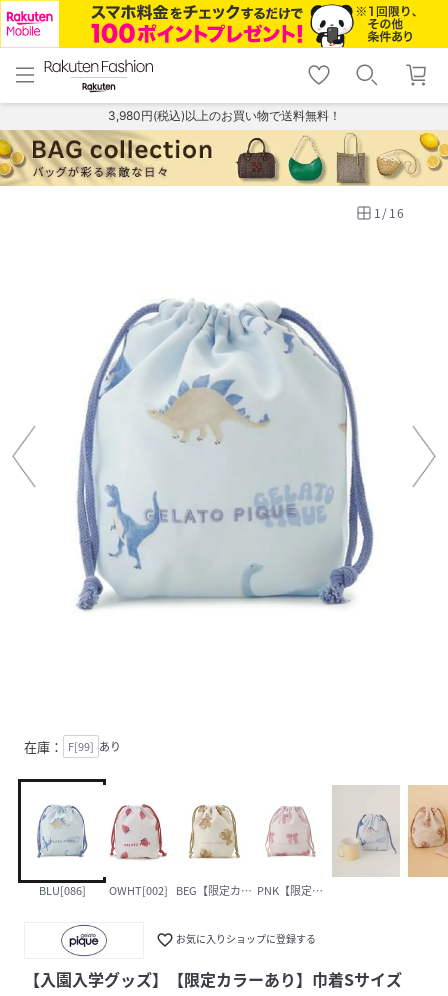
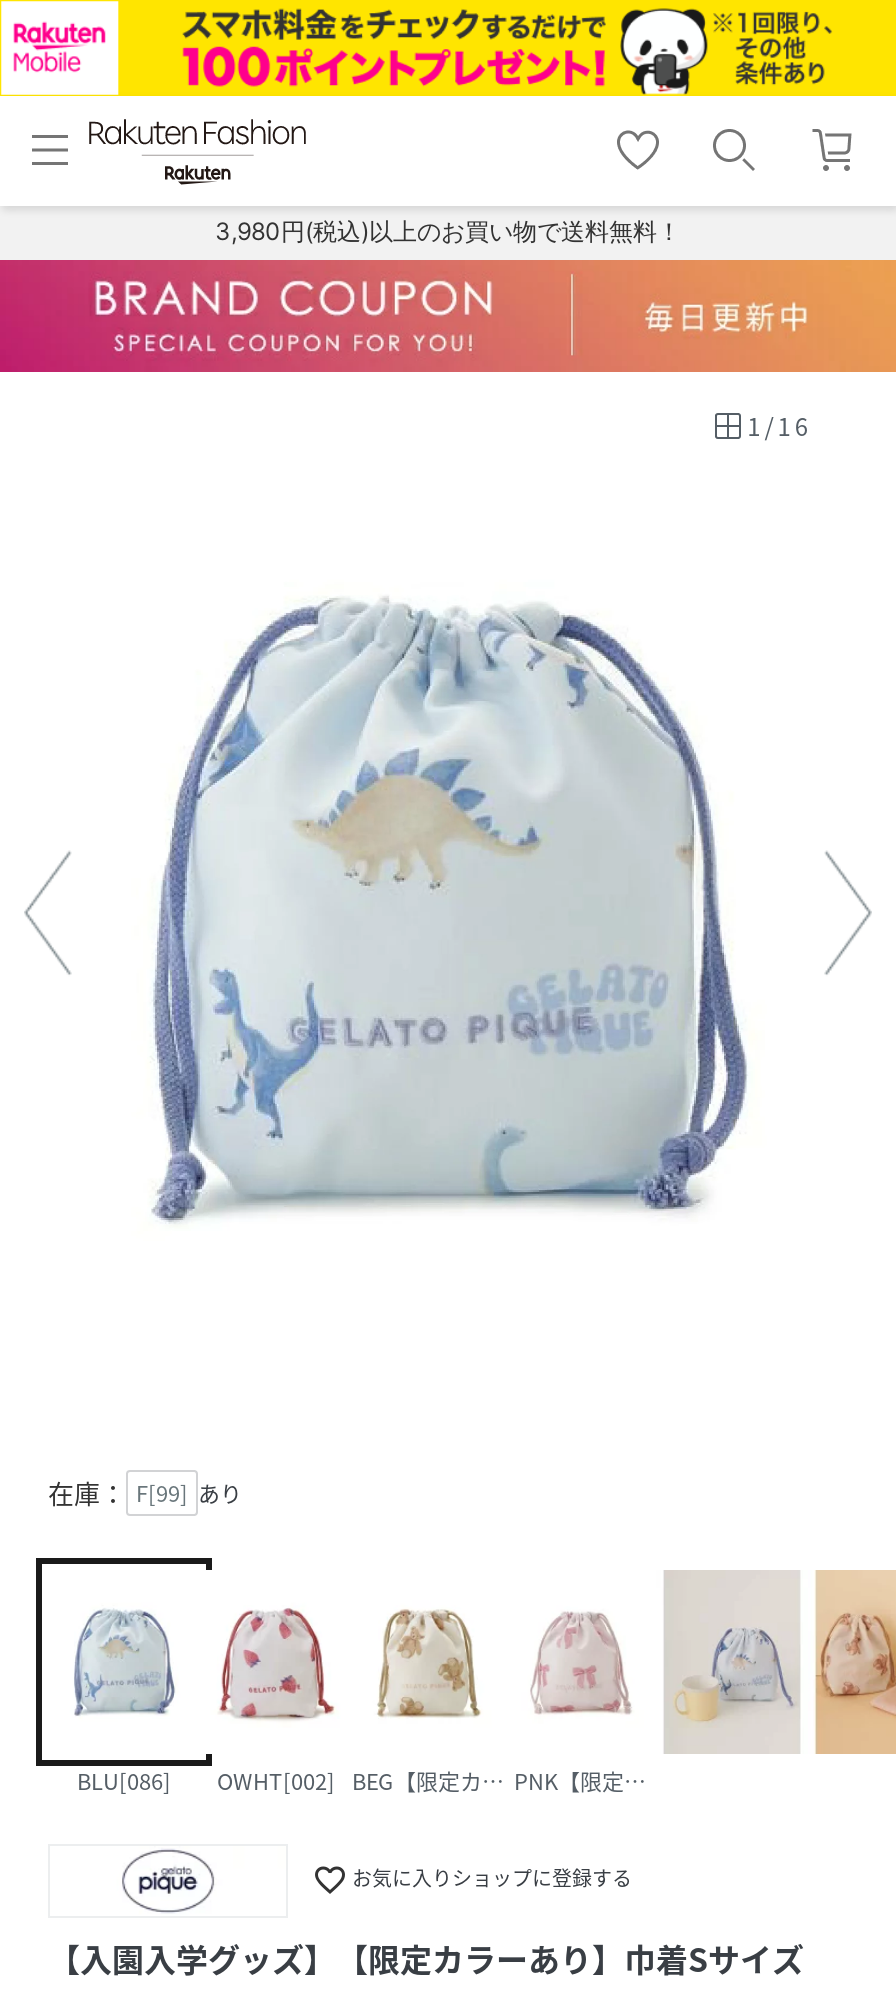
- [image]
+ [image]
